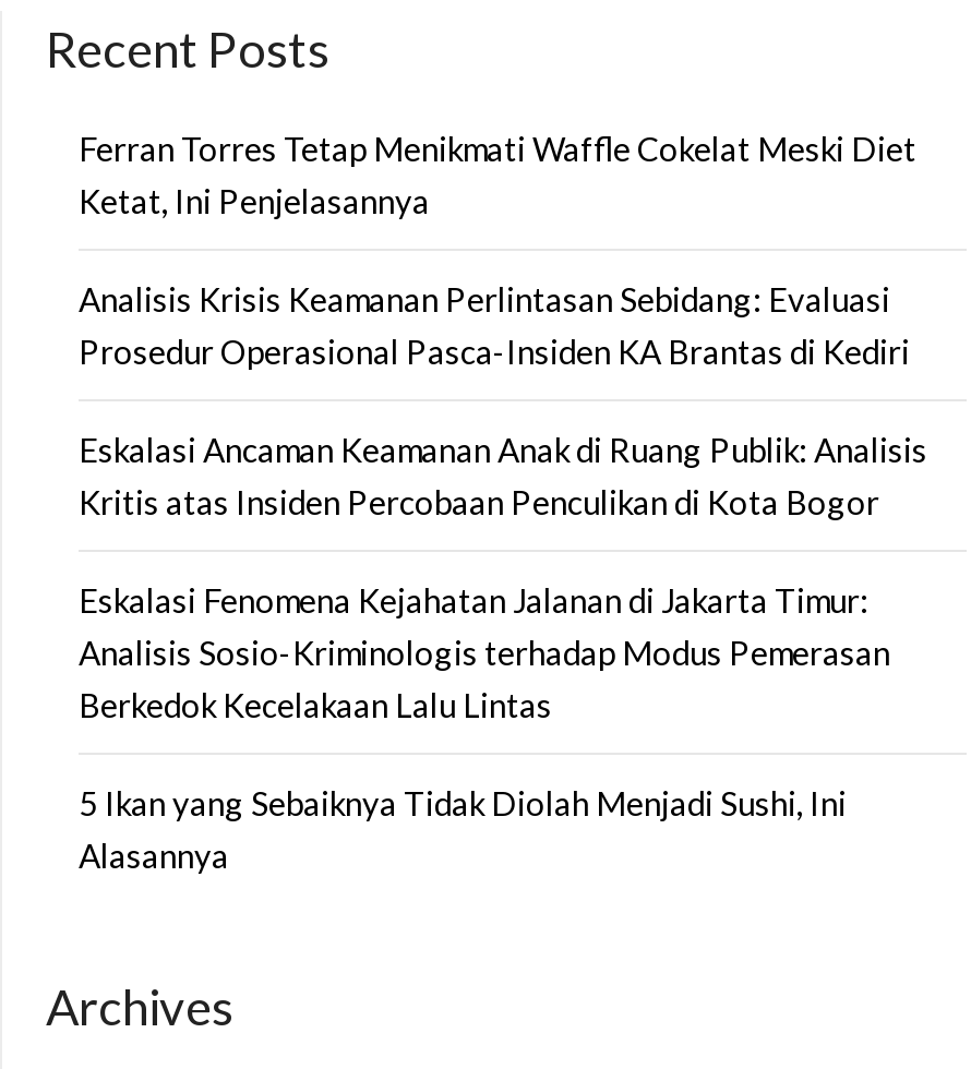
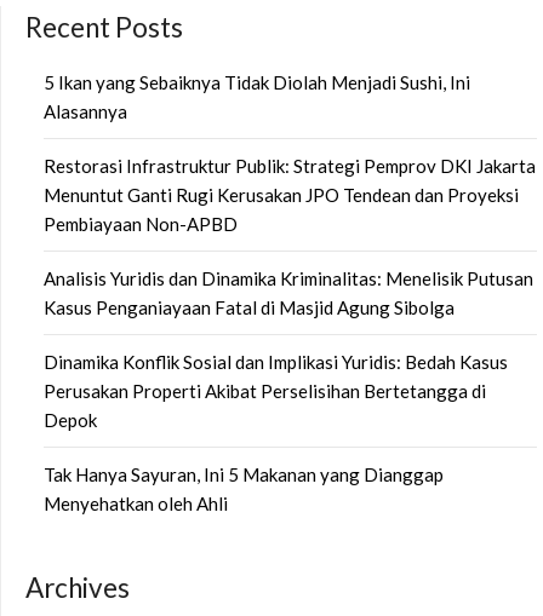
- Ferran Torres Tetap Menikmati Waffle Cokelat Meski Diet
- Ketat, Ini Penjelasannya
- Analisis Krisis Keamanan Perlintasan Sebidang: Evaluasi
- Prosedur Operasional Pasca-Insiden KA Brantas di Kediri
- Eskalasi Ancaman Keamanan Anak di Ruang Publik: Analisis
- Kritis atas Insiden Percobaan Penculikan di Kota Bogor
- Eskalasi Fenomena Kejahatan Jalanan di Jakarta Timur:
- Analisis Sosio-Kriminologis terhadap Modus Pemerasan
- Berkedok Kecelakaan Lalu Lintas

moved up: 5 Ikan yang Sebaiknya Tidak Diolah Menjadi Sushi, Ini | Alasannya

+ Restorasi Infrastruktur Publik: Strategi Pemprov DKI Jakarta
+ Menuntut Ganti Rugi Kerusakan JPO Tendean dan Proyeksi
+ Pembiayaan Non-APBD
+ Analisis Yuridis dan Dinamika Kriminalitas: Menelisik Putusan
+ Kasus Penganiayaan Fatal di Masjid Agung Sibolga
+ Dinamika Konflik Sosial dan Implikasi Yuridis: Bedah Kasus
+ Perusakan Properti Akibat Perselisihan Bertetangga di
+ Depok
+ Tak Hanya Sayuran, Ini 5 Makanan yang Dianggap
+ Menyehatkan oleh Ahli
